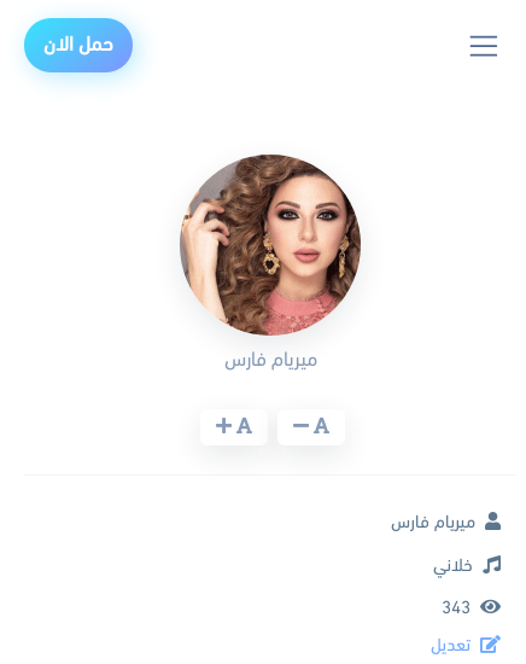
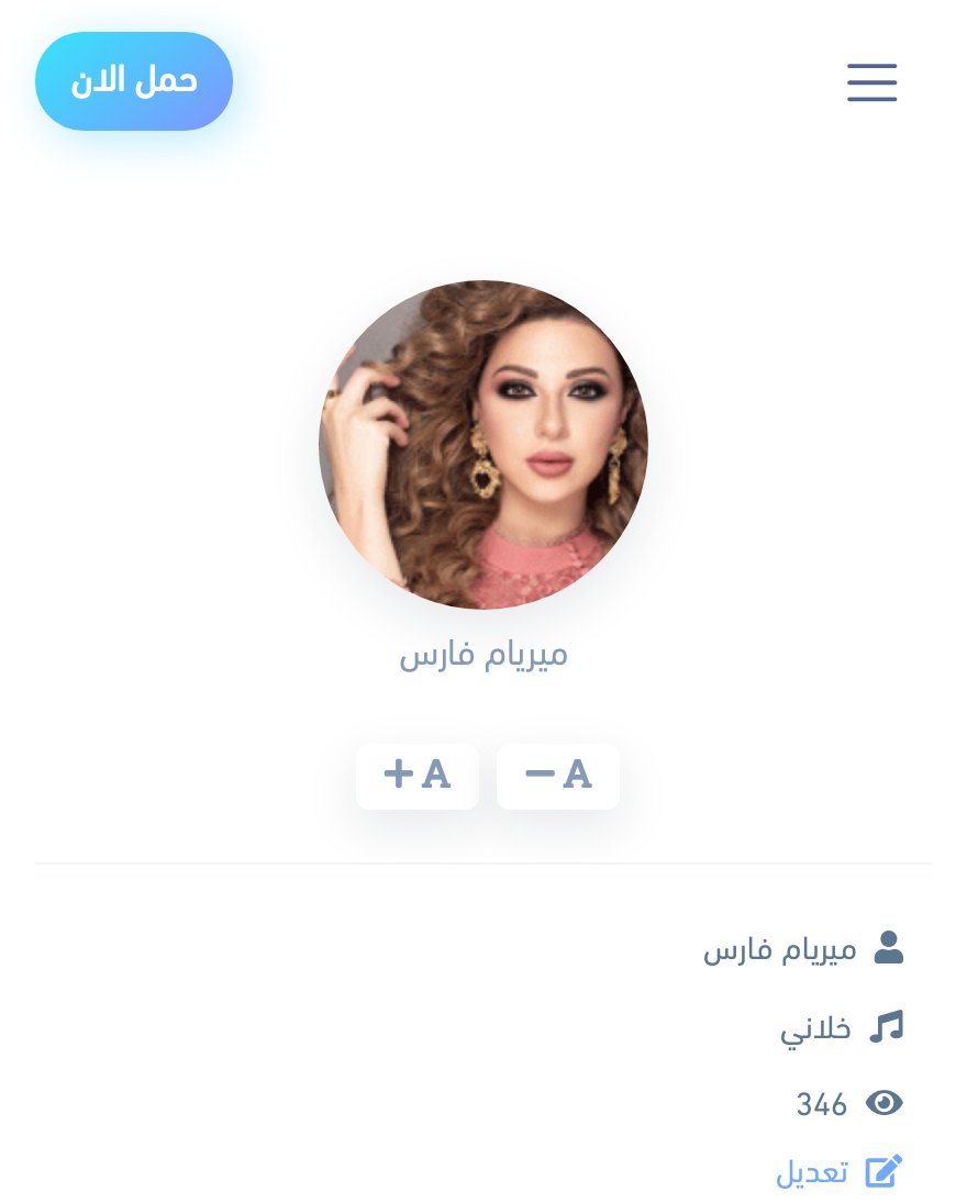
- 343
+ 346
